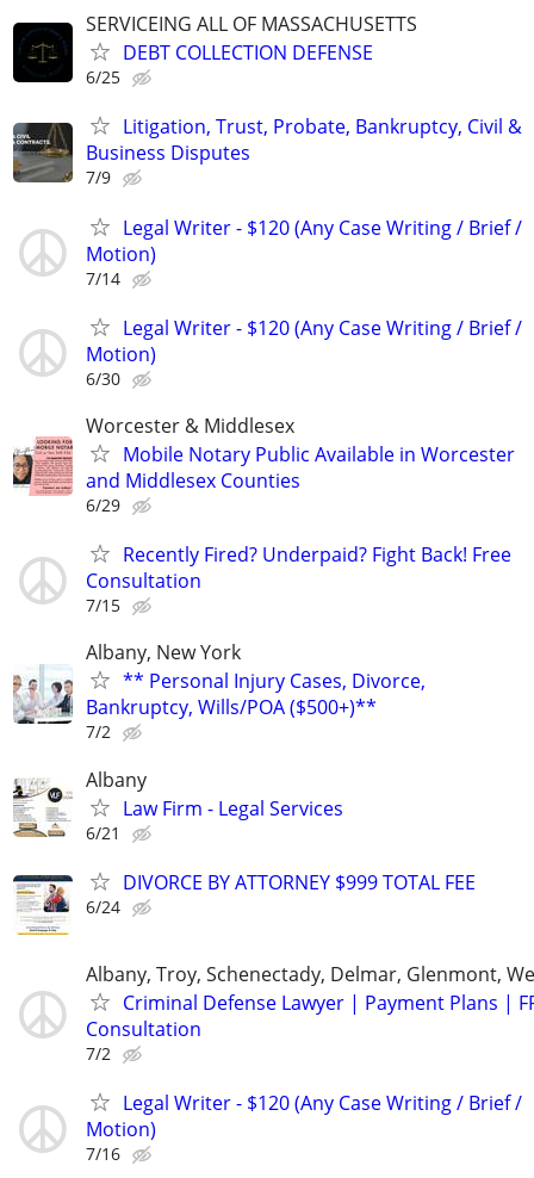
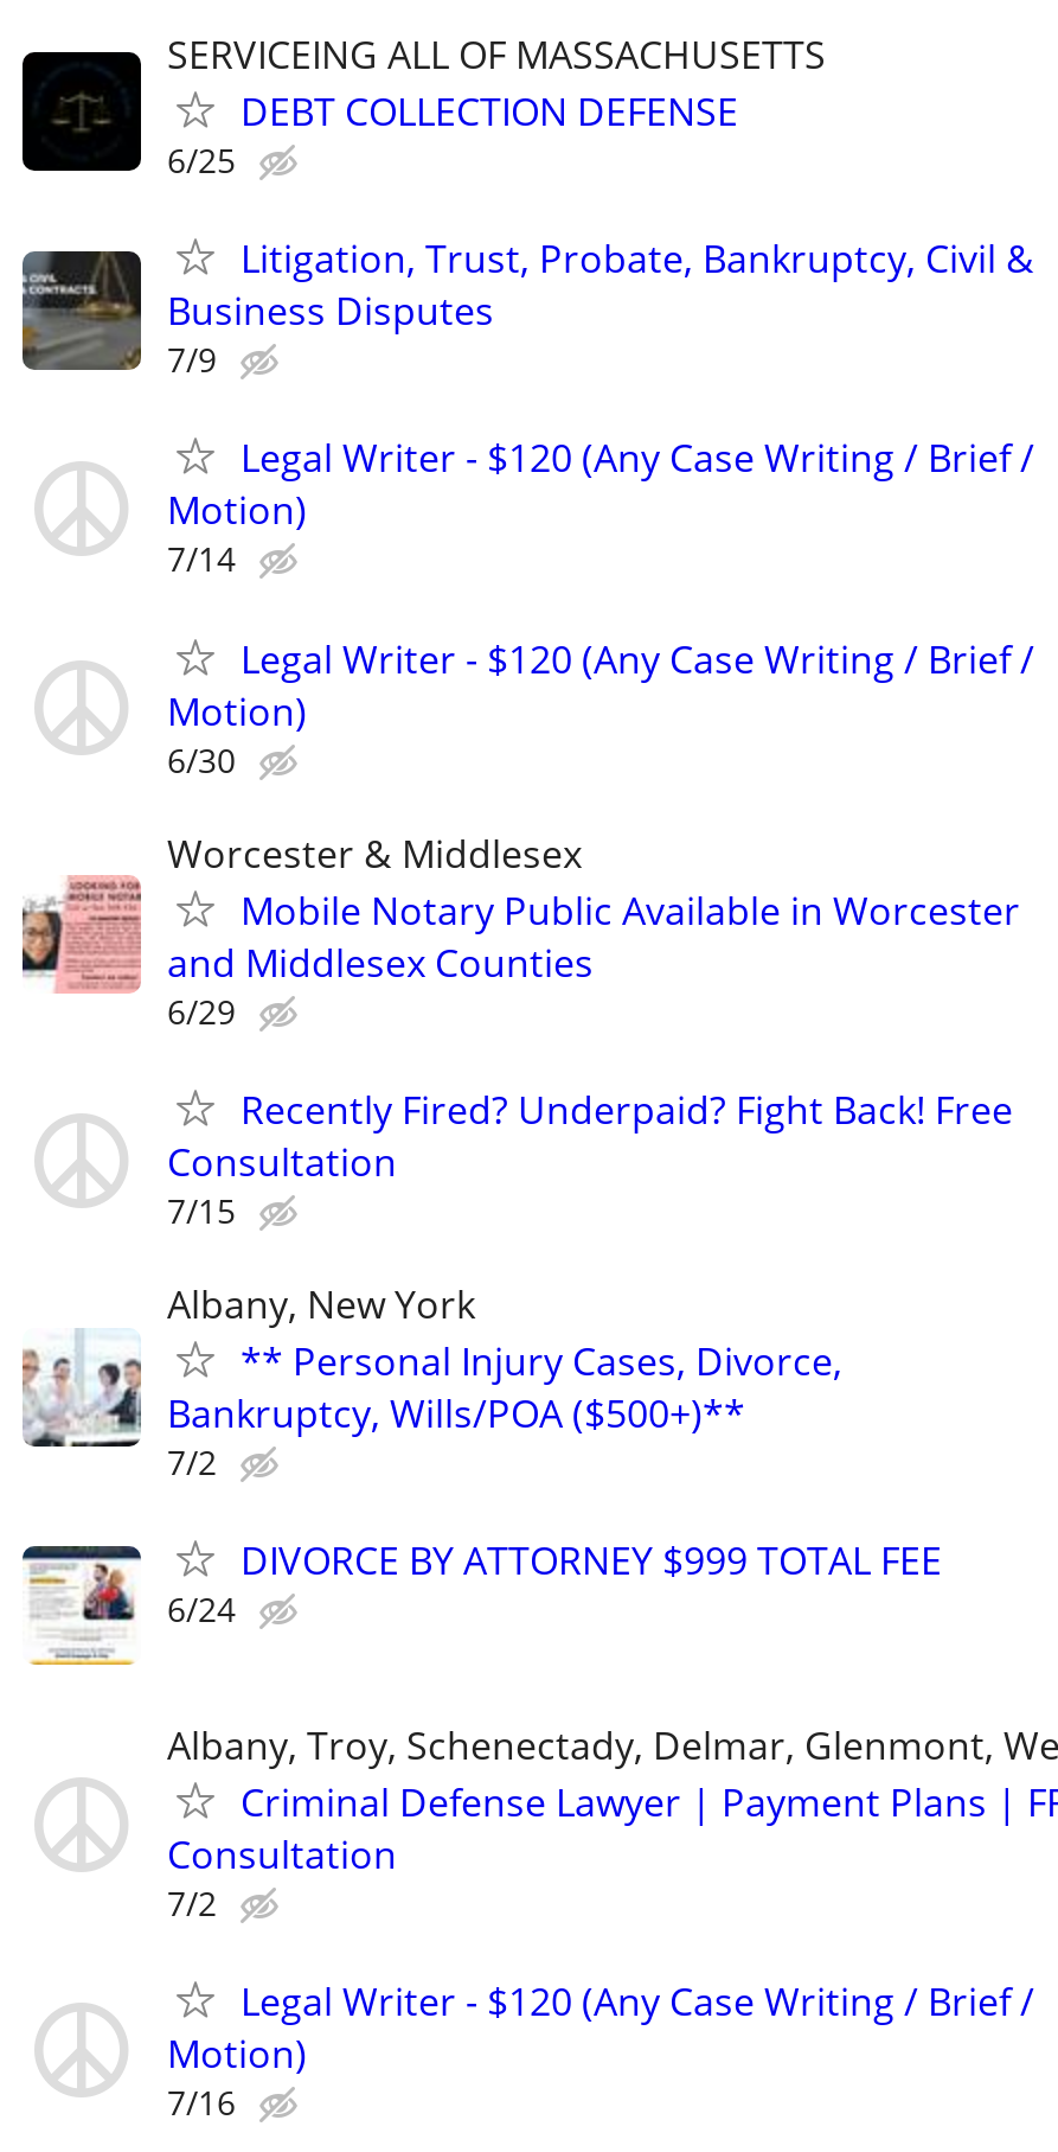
- [image]
- Albany
- Law Firm - Legal Services
- 6/21
